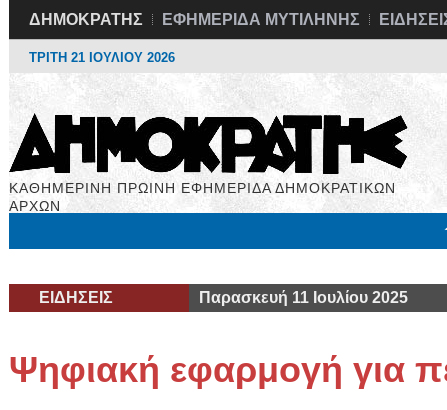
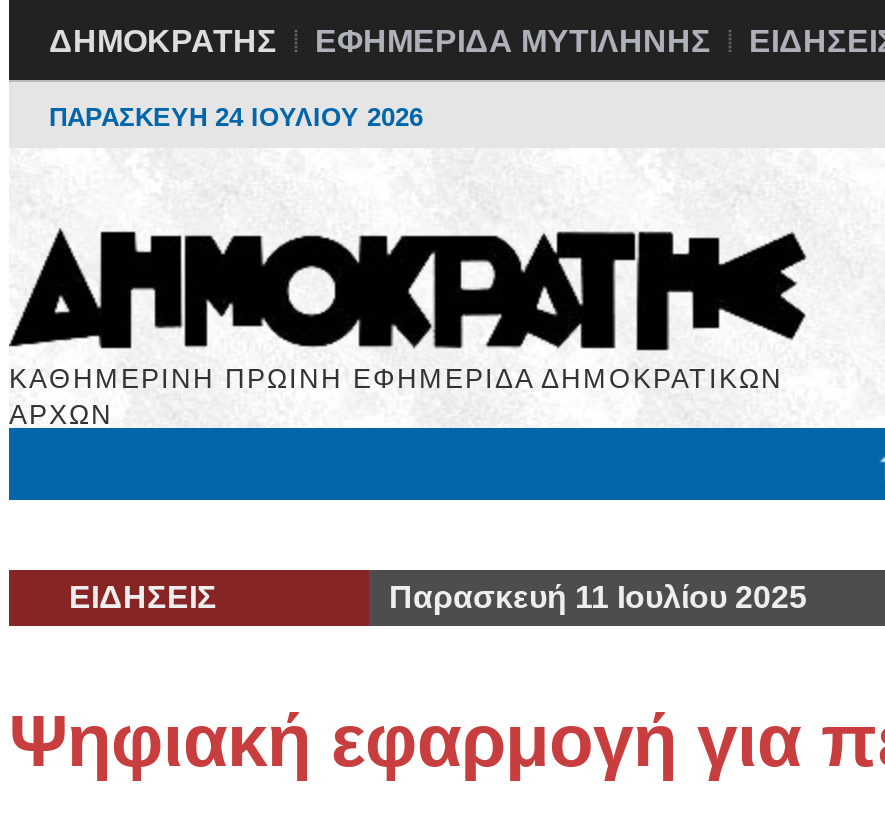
- ΤΡΙΤΗ 21 ΙΟΥΛΙΟΥ 2026
+ ΠΑΡΑΣΚΕΥΗ 24 ΙΟΥΛΙΟΥ 2026
